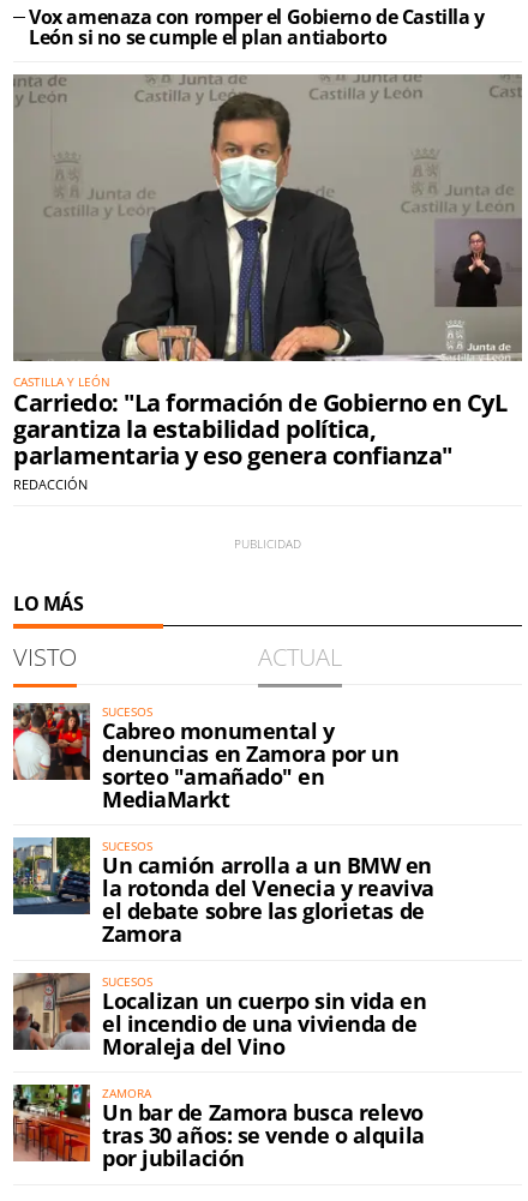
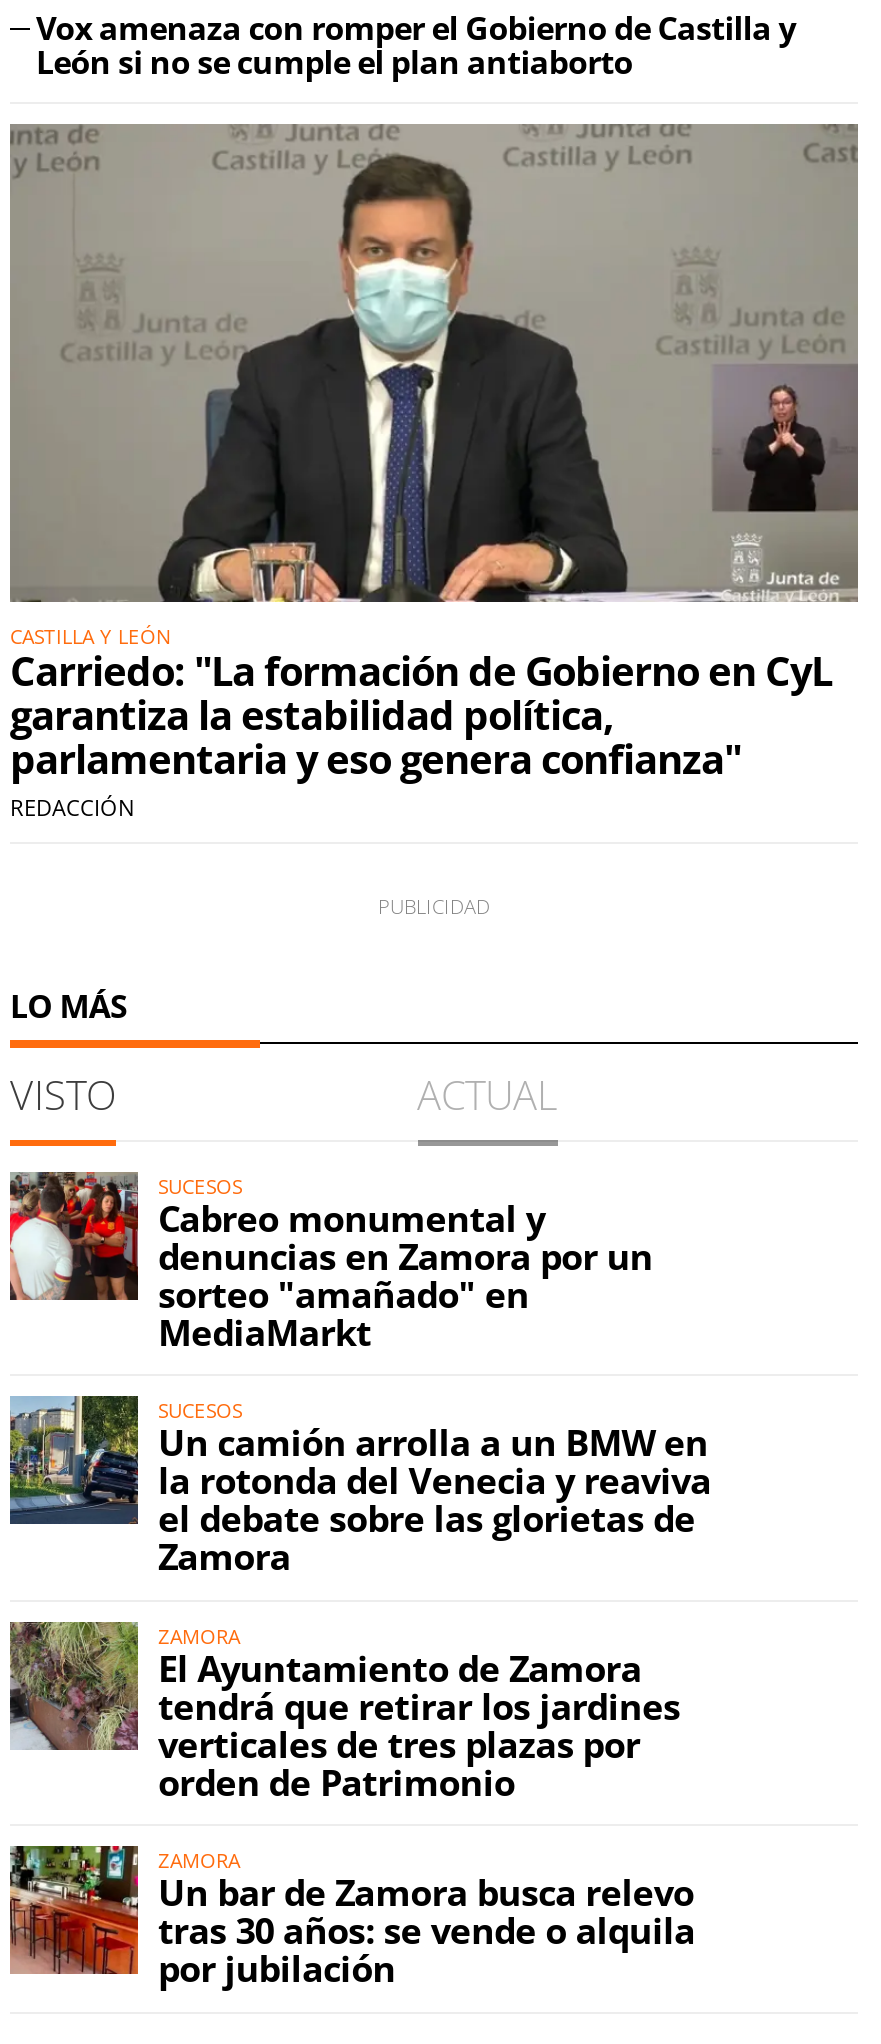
- [image]
- SUCESOS
- Localizan un cuerpo sin vida en
- el incendio de una vivienda de
- Moraleja del Vino
+ [image]
+ ZAMORA
+ El Ayuntamiento de Zamora
+ tendrá que retirar los jardines
+ verticales de tres plazas por
+ orden de Patrimonio
